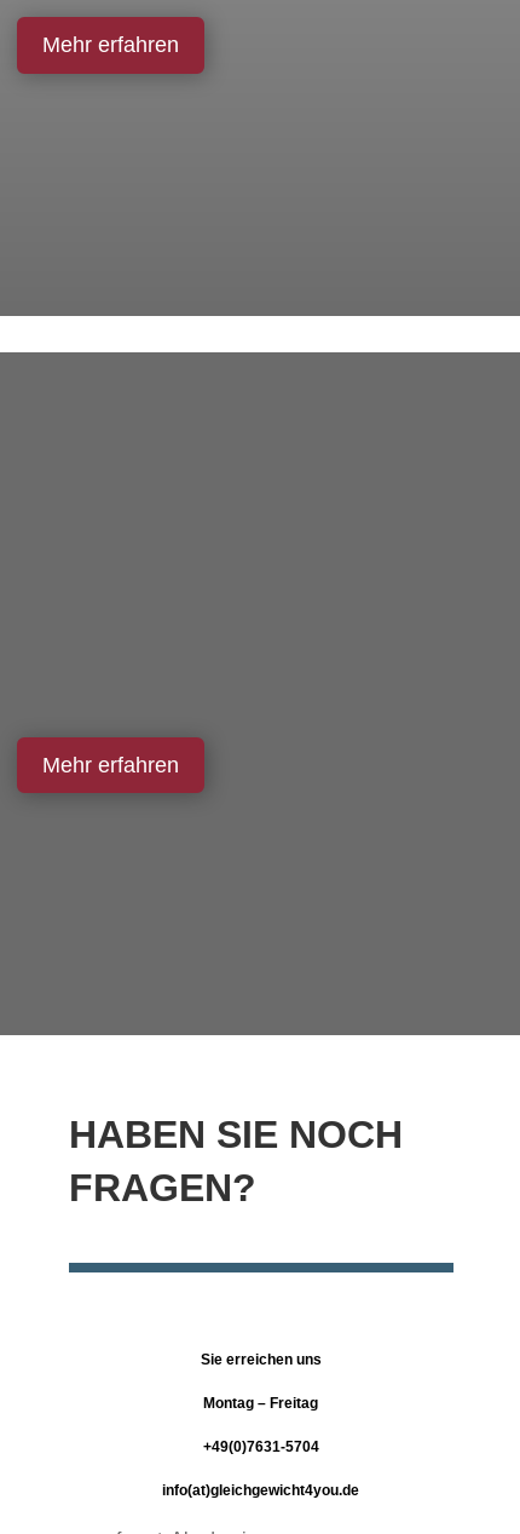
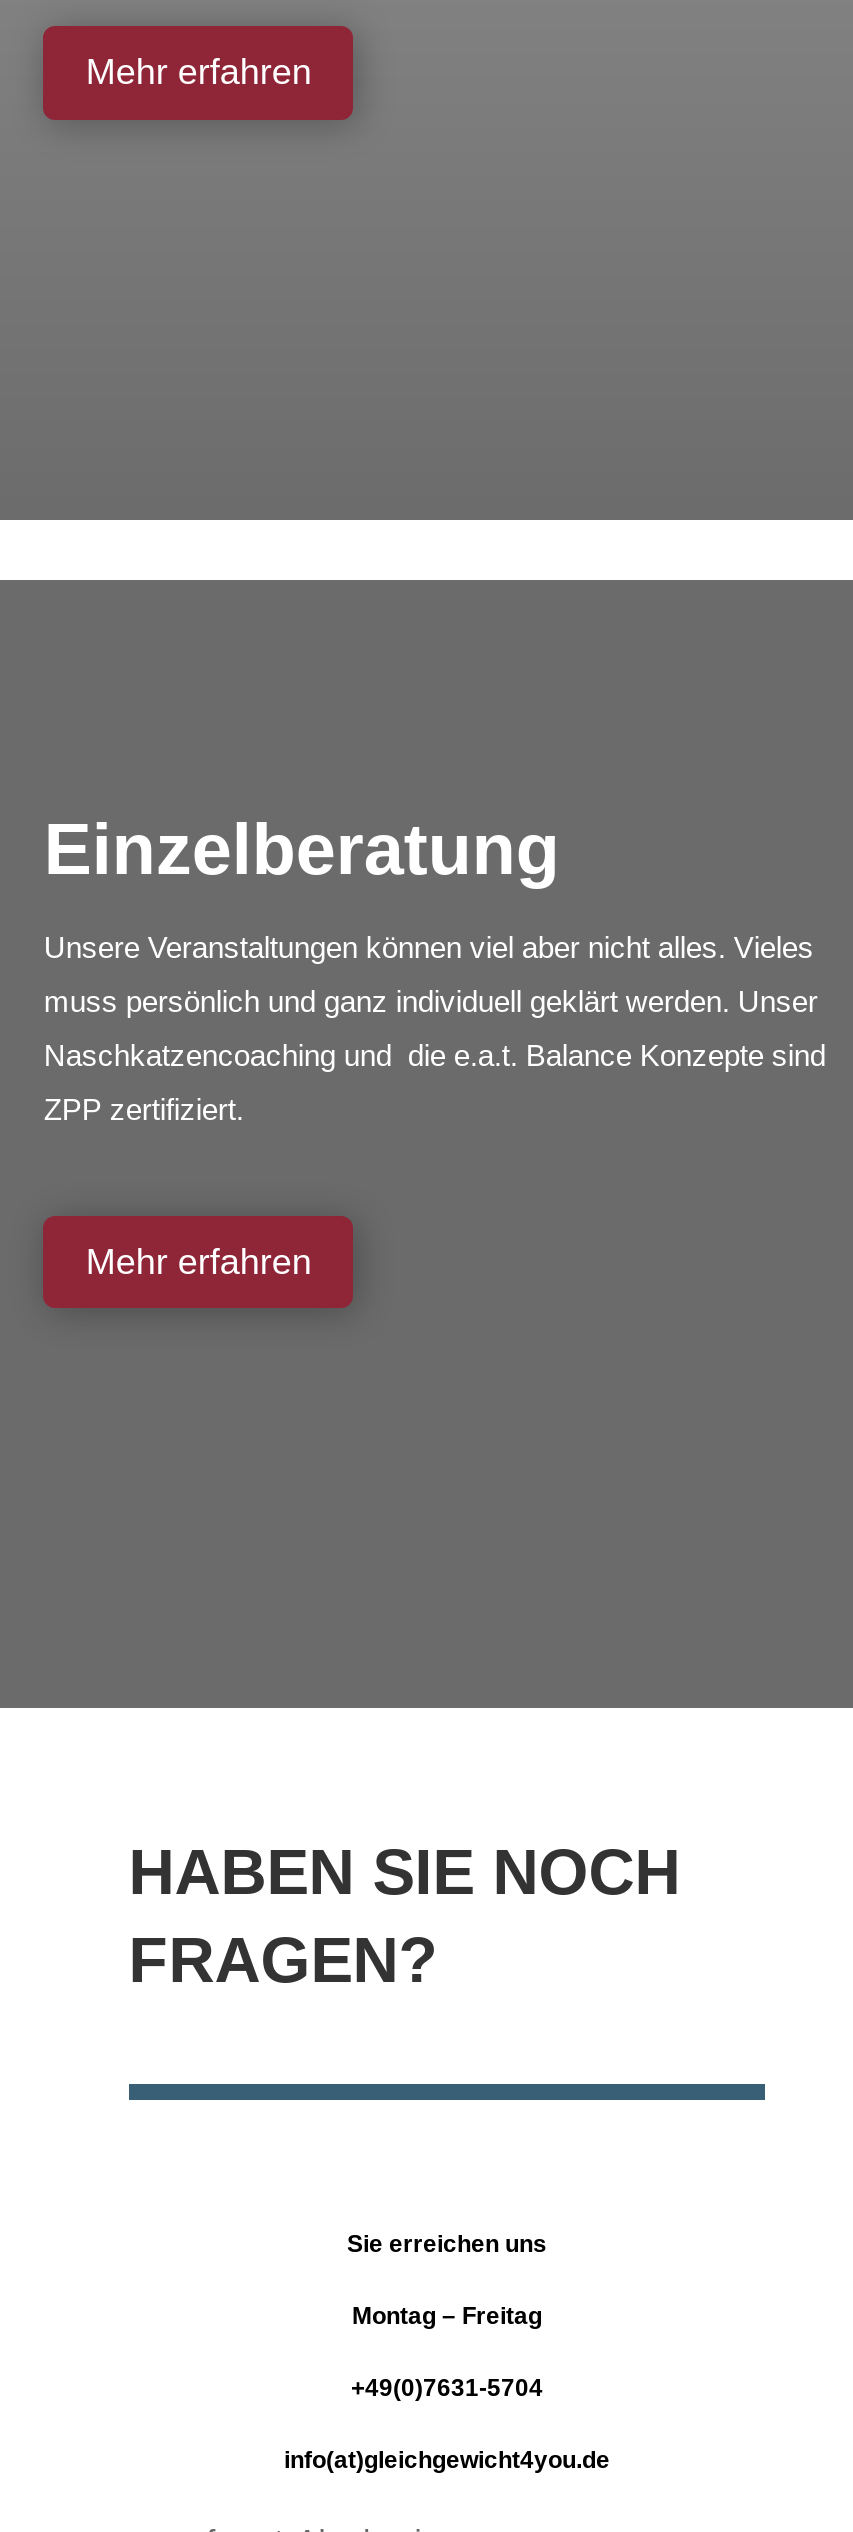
+ Einzelberatung
+ Unsere Veranstaltungen können viel aber nicht alles. Vieles
+ muss persönlich und ganz individuell geklärt werden. Unser
+ Naschkatzencoaching und die e.a.t. Balance Konzepte sind
+ ZPP zertifiziert.
